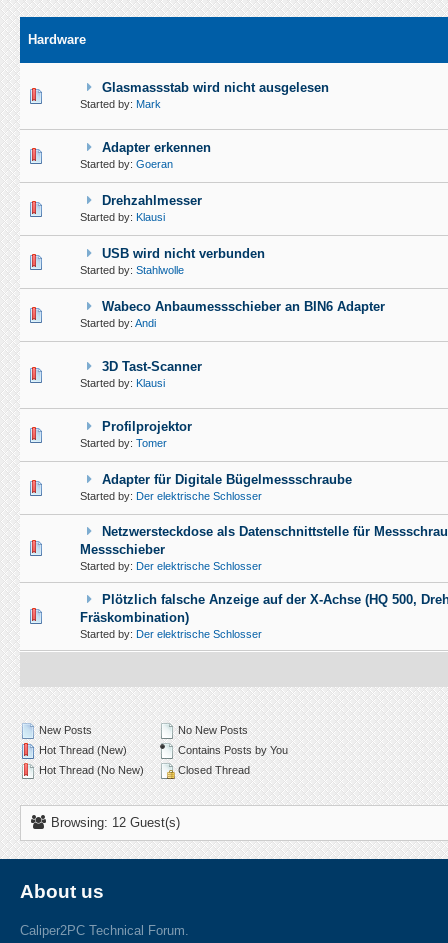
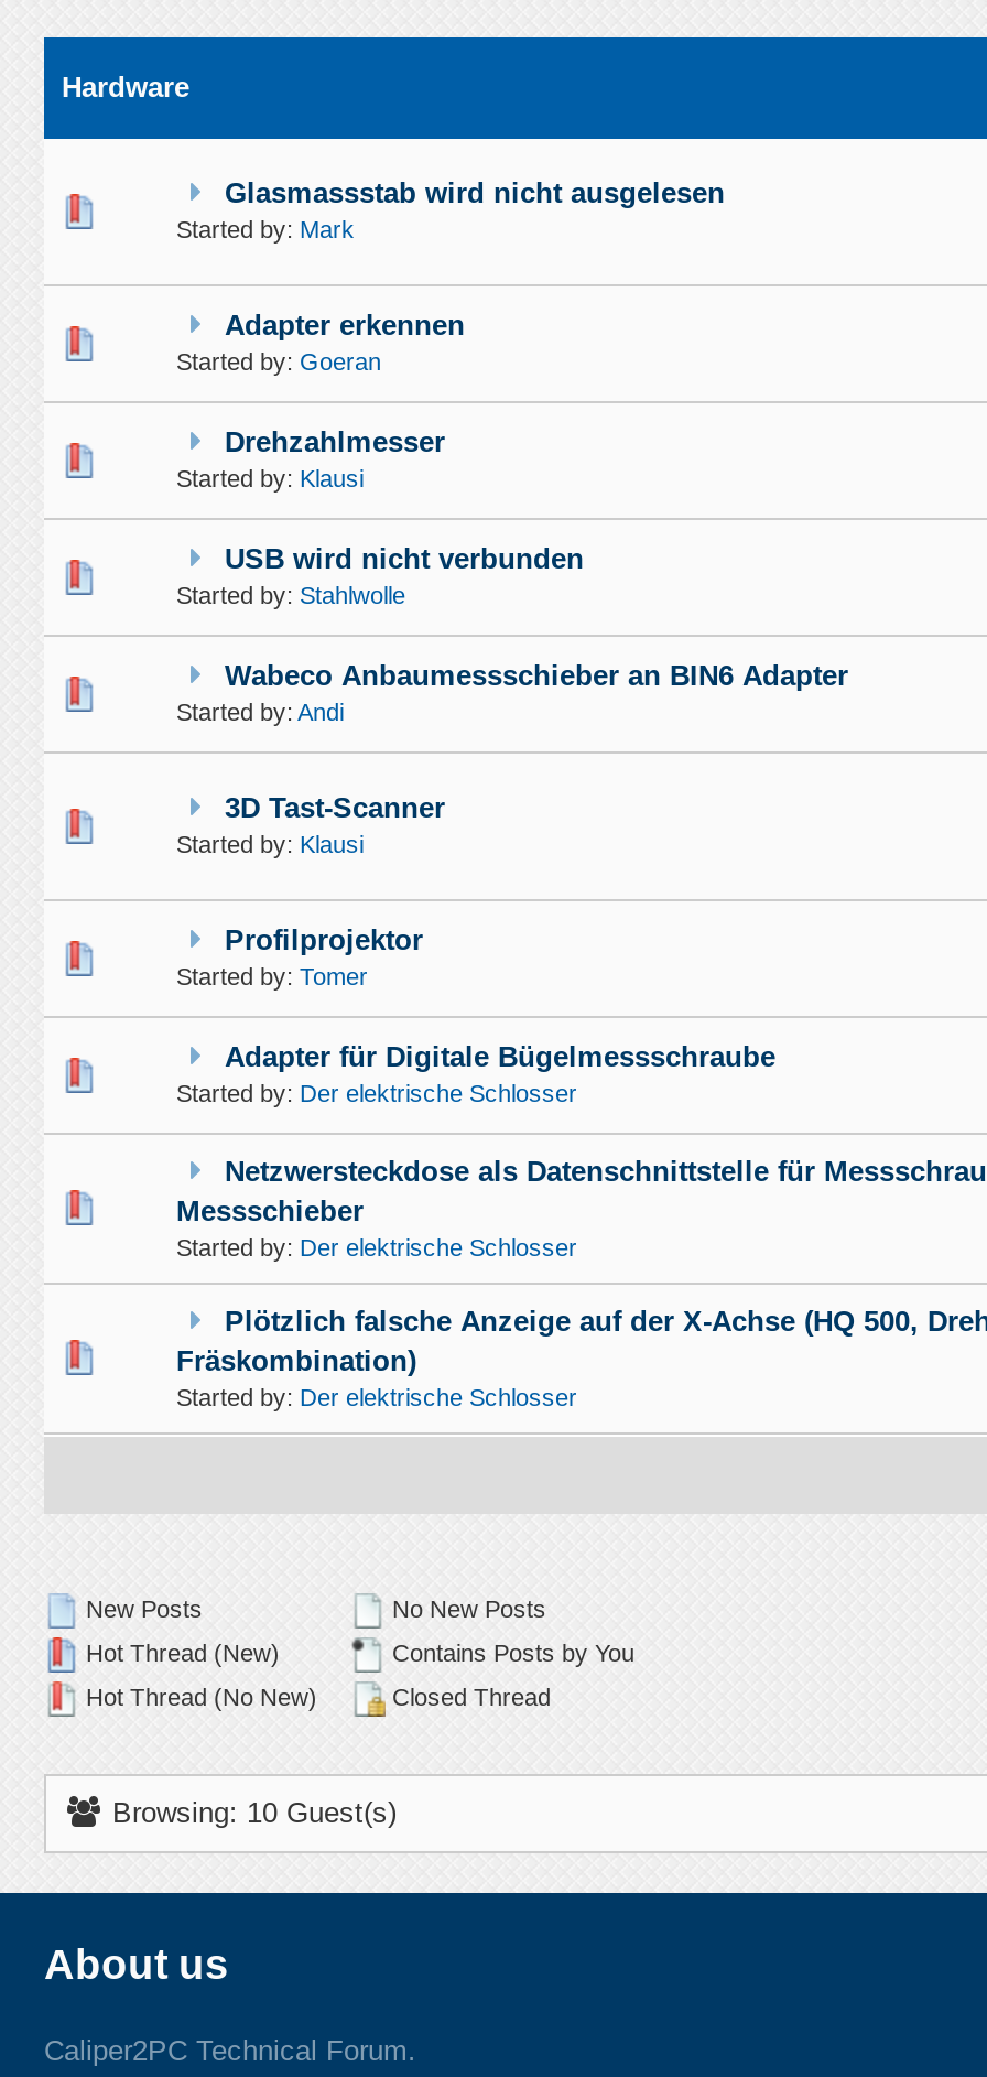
- Browsing: 12 Guest(s)
+ Browsing: 10 Guest(s)
